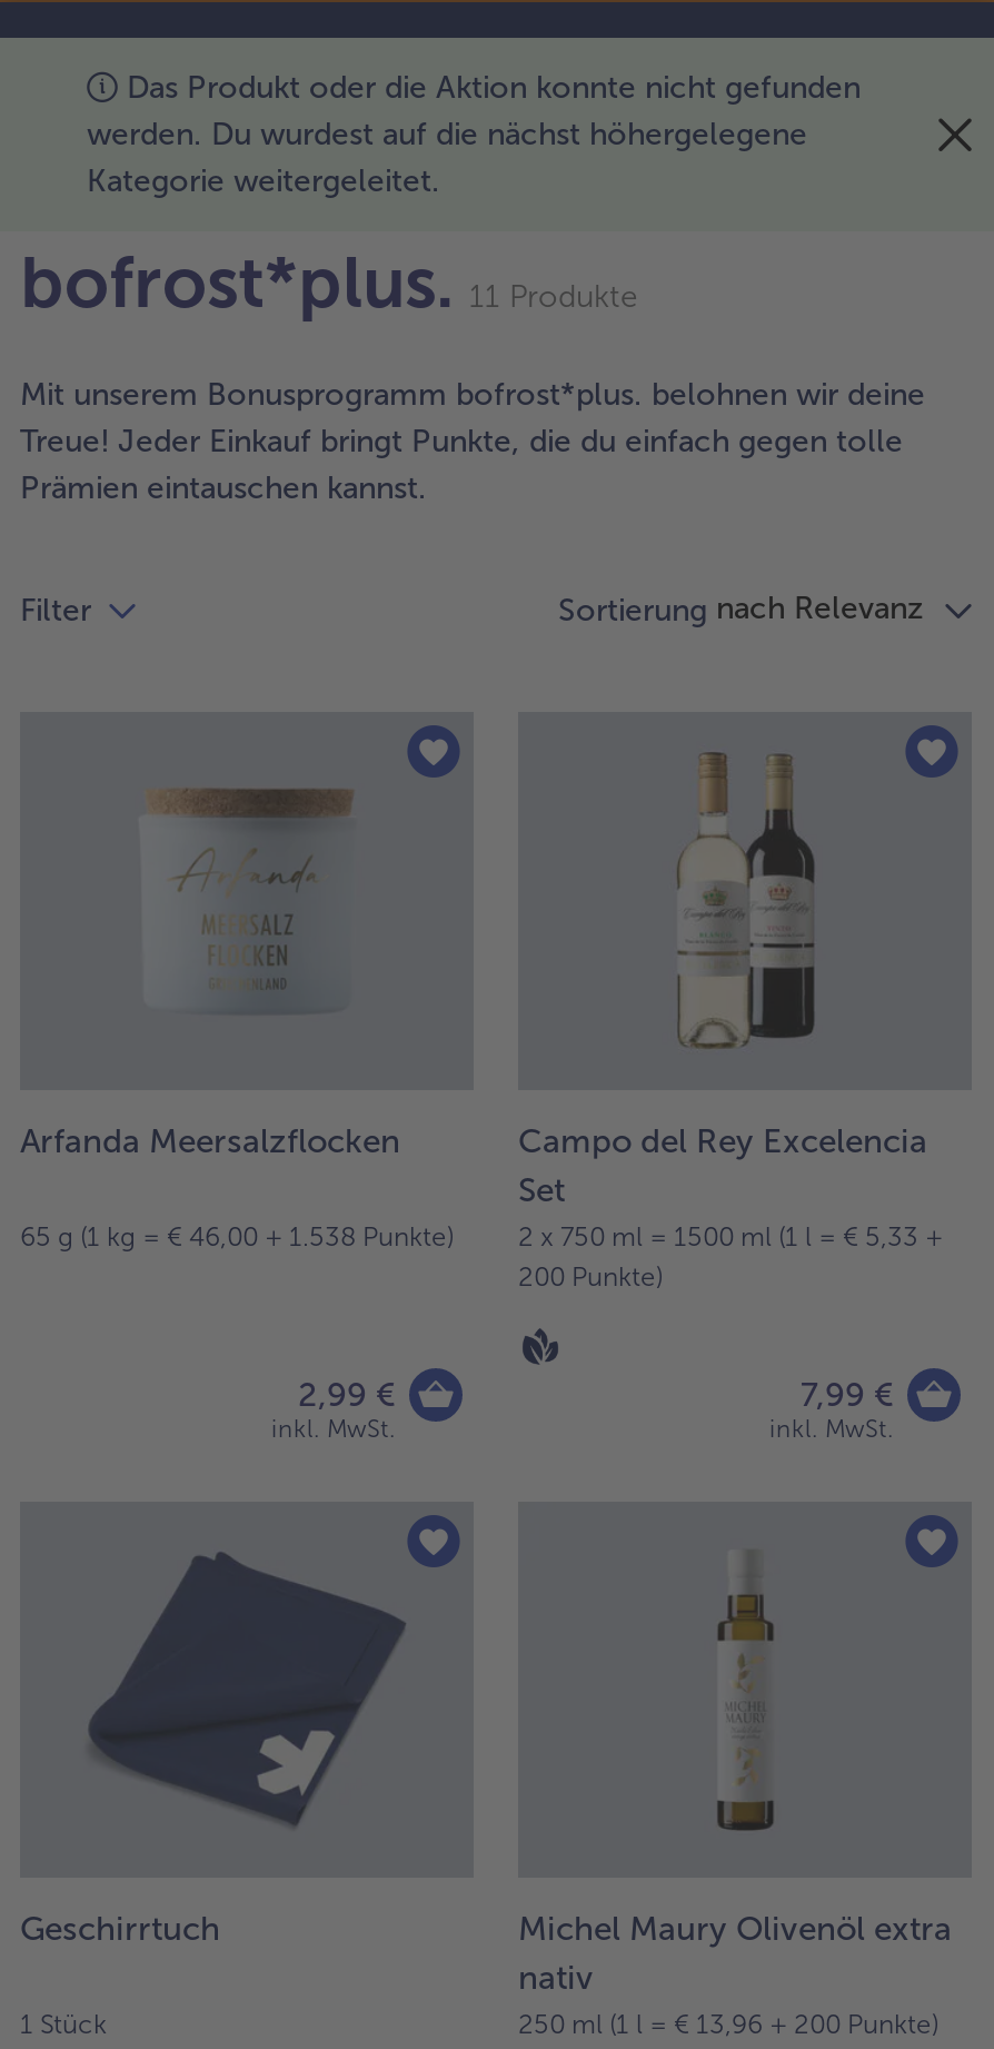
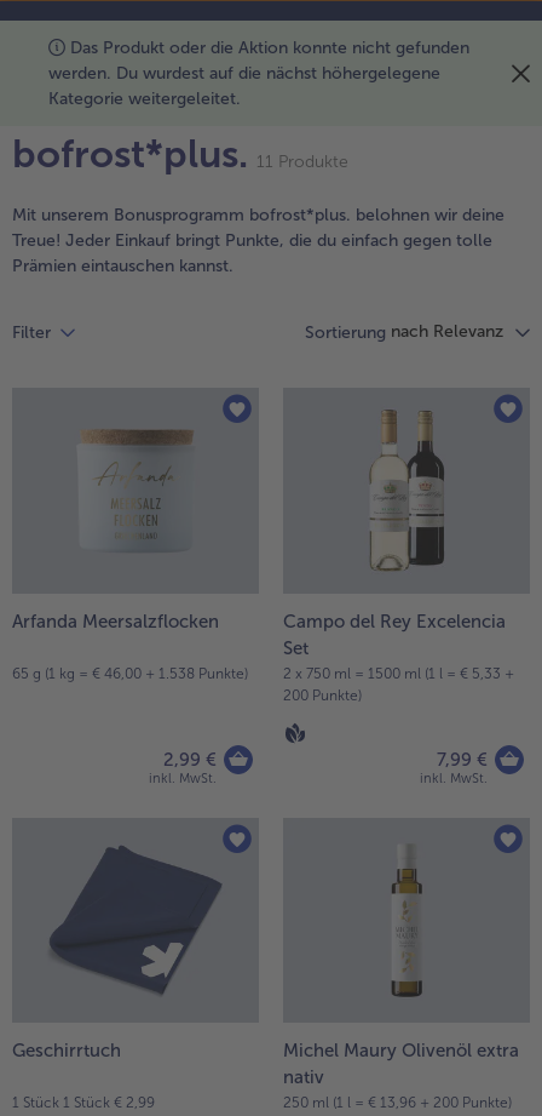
- 1 Stück
+ 1 Stück 1 Stück € 2,99
